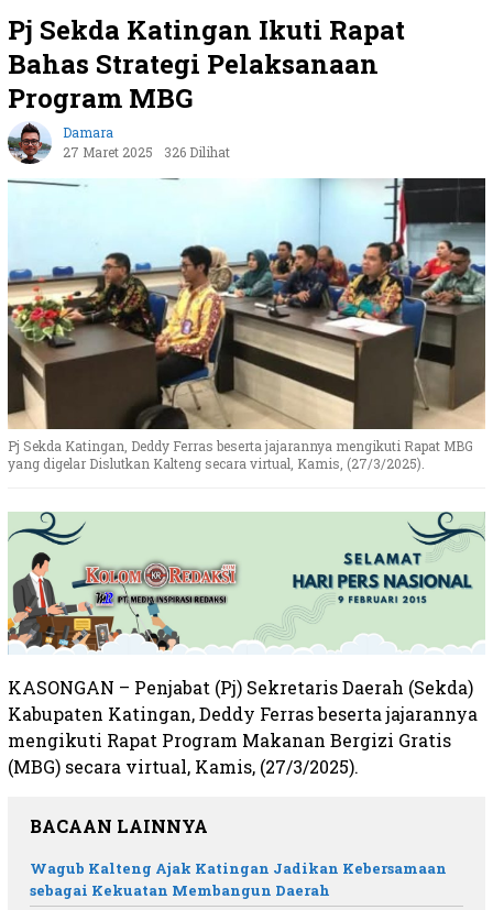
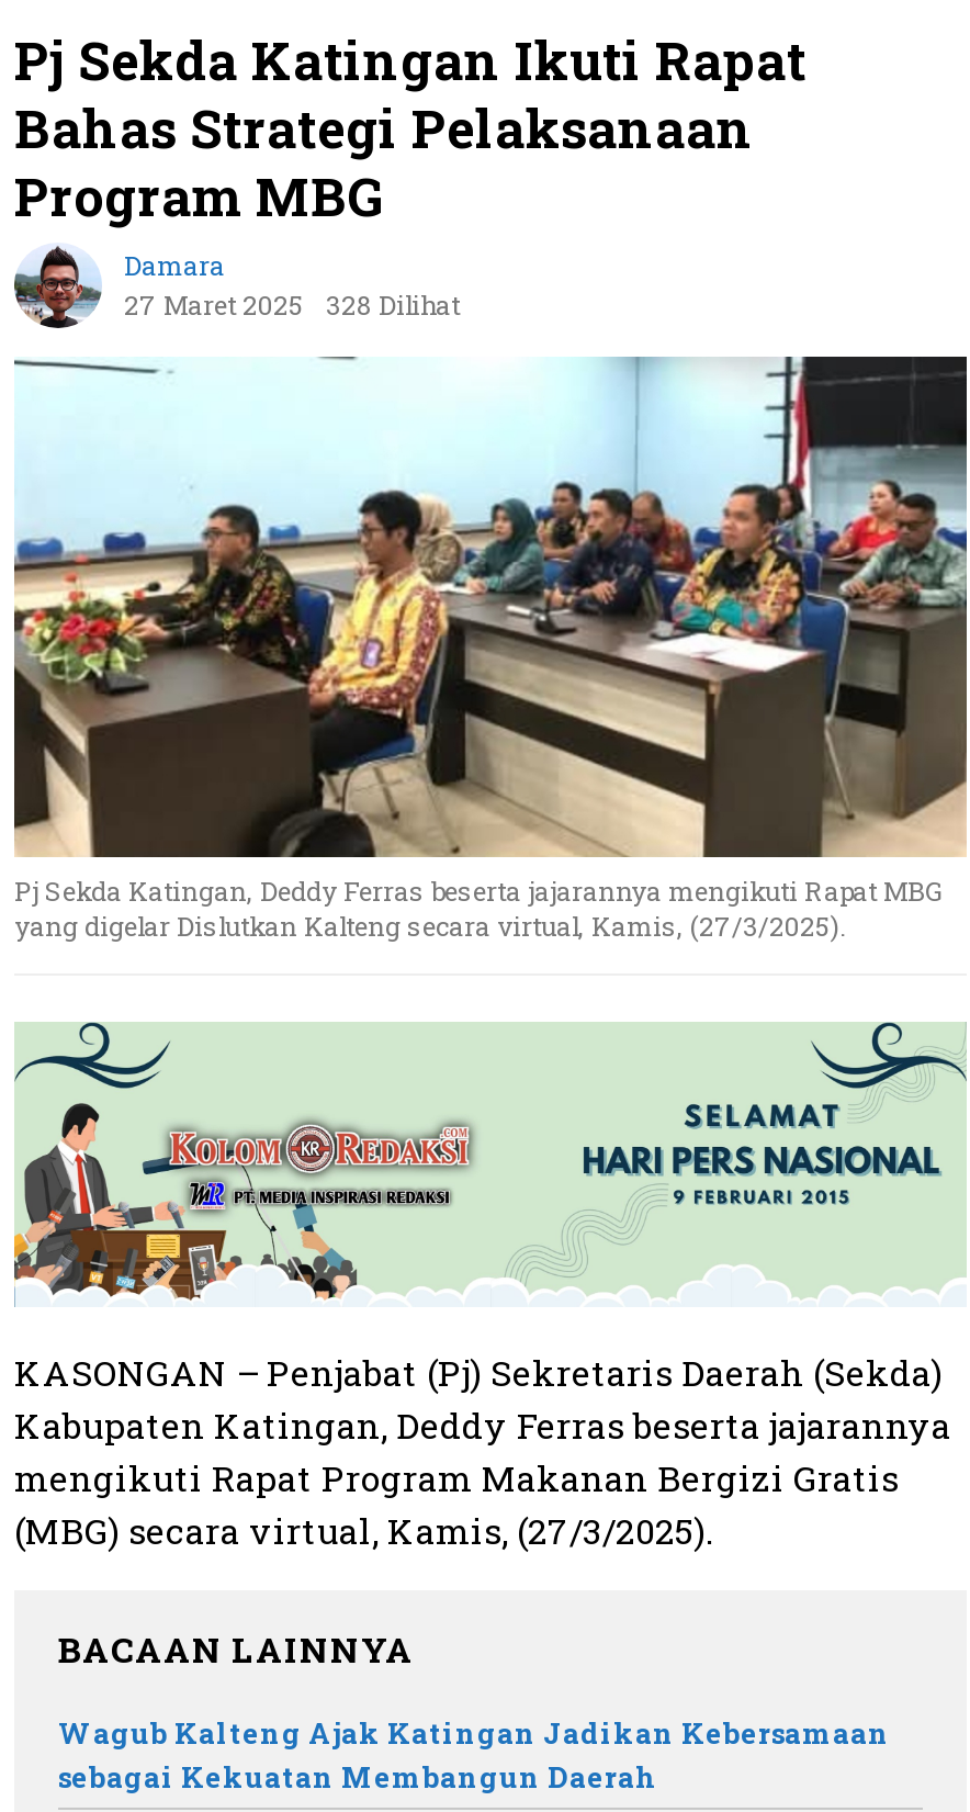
- 27 Maret 2025 326 Dilihat
+ 27 Maret 2025 328 Dilihat
